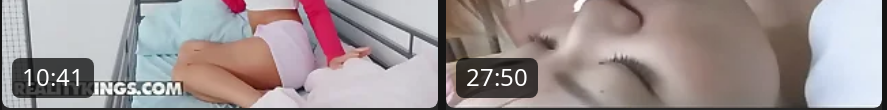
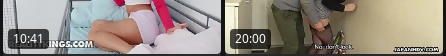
- 27:50
+ 20:00
